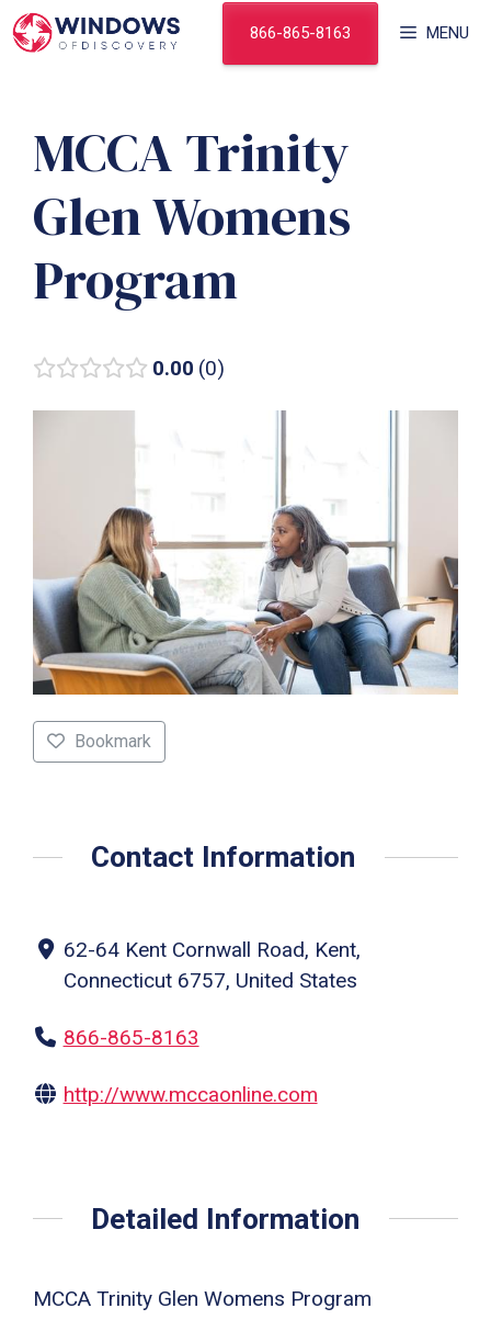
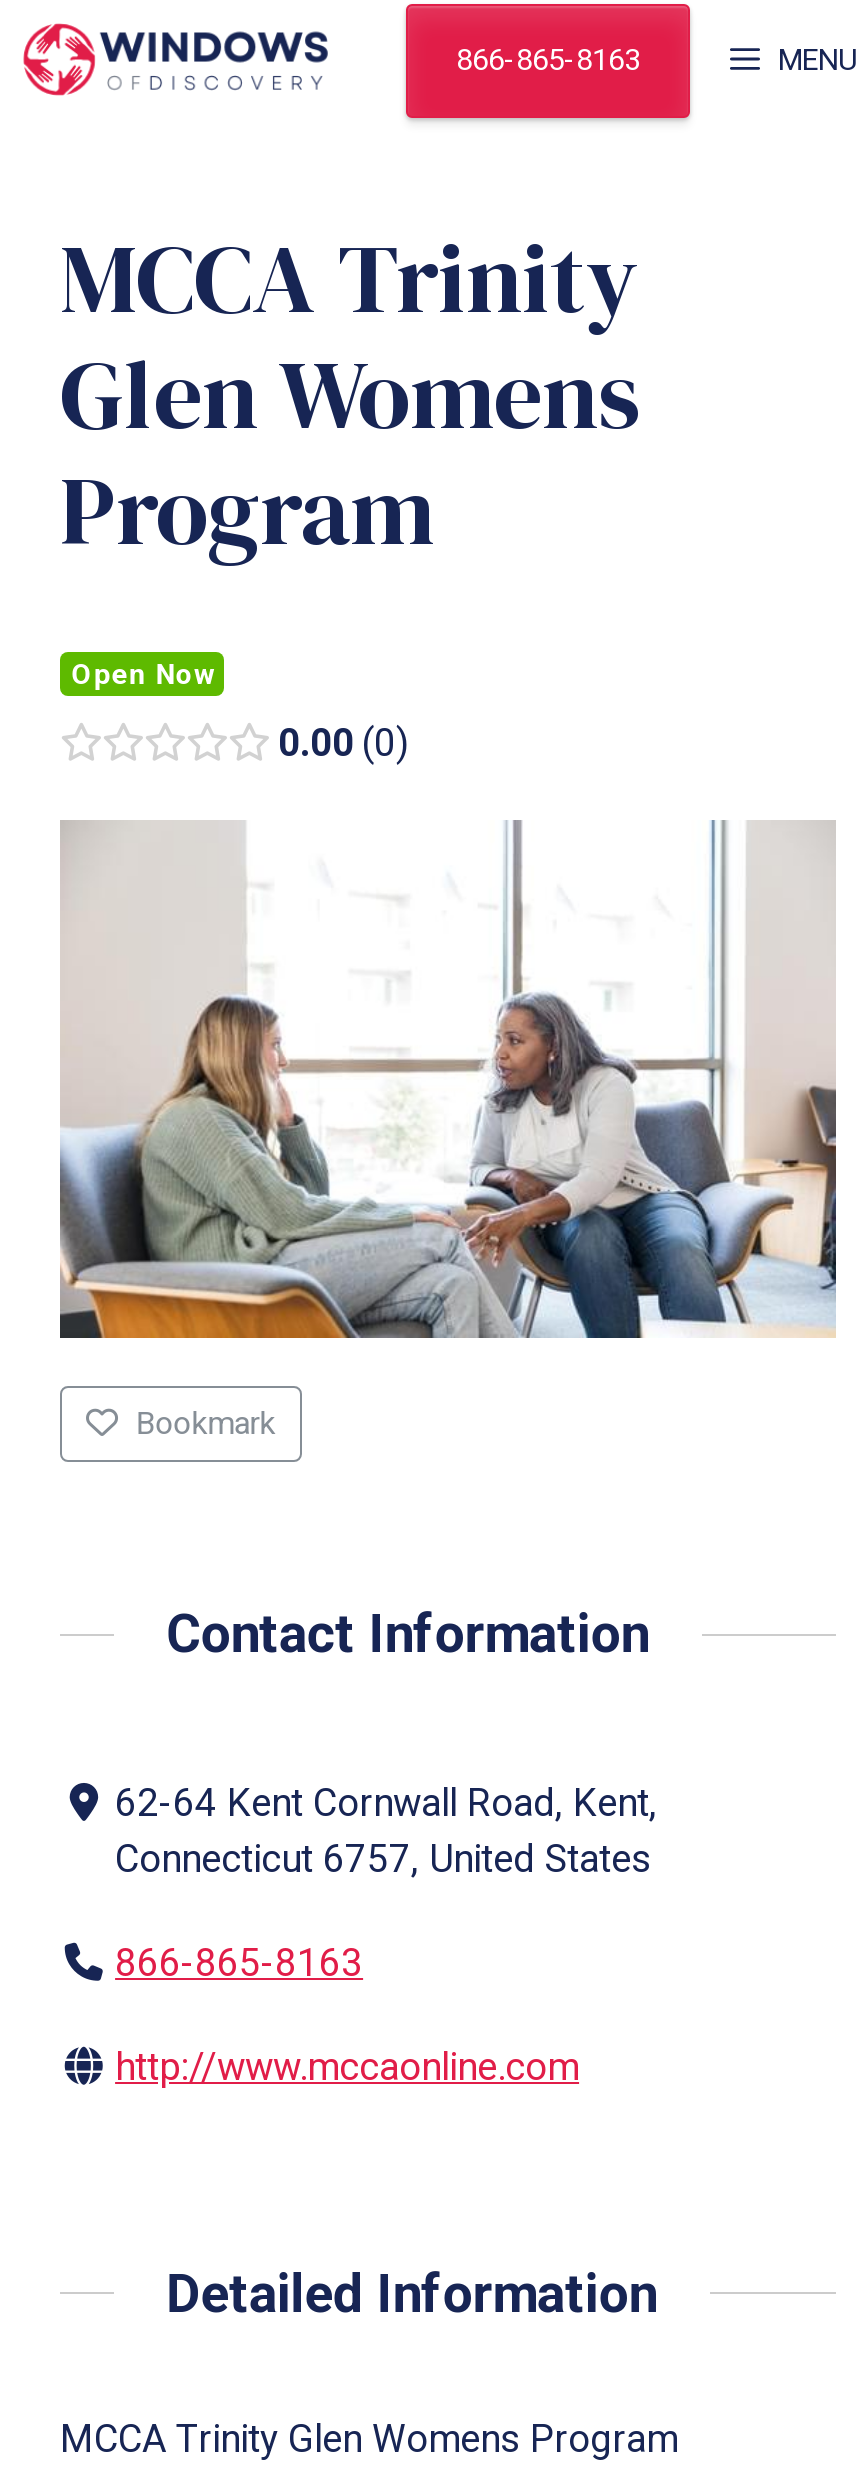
+ Open Now
